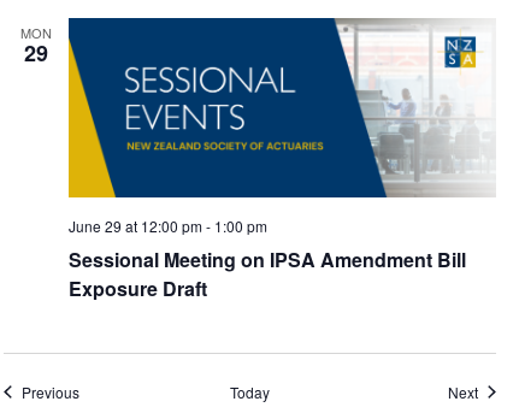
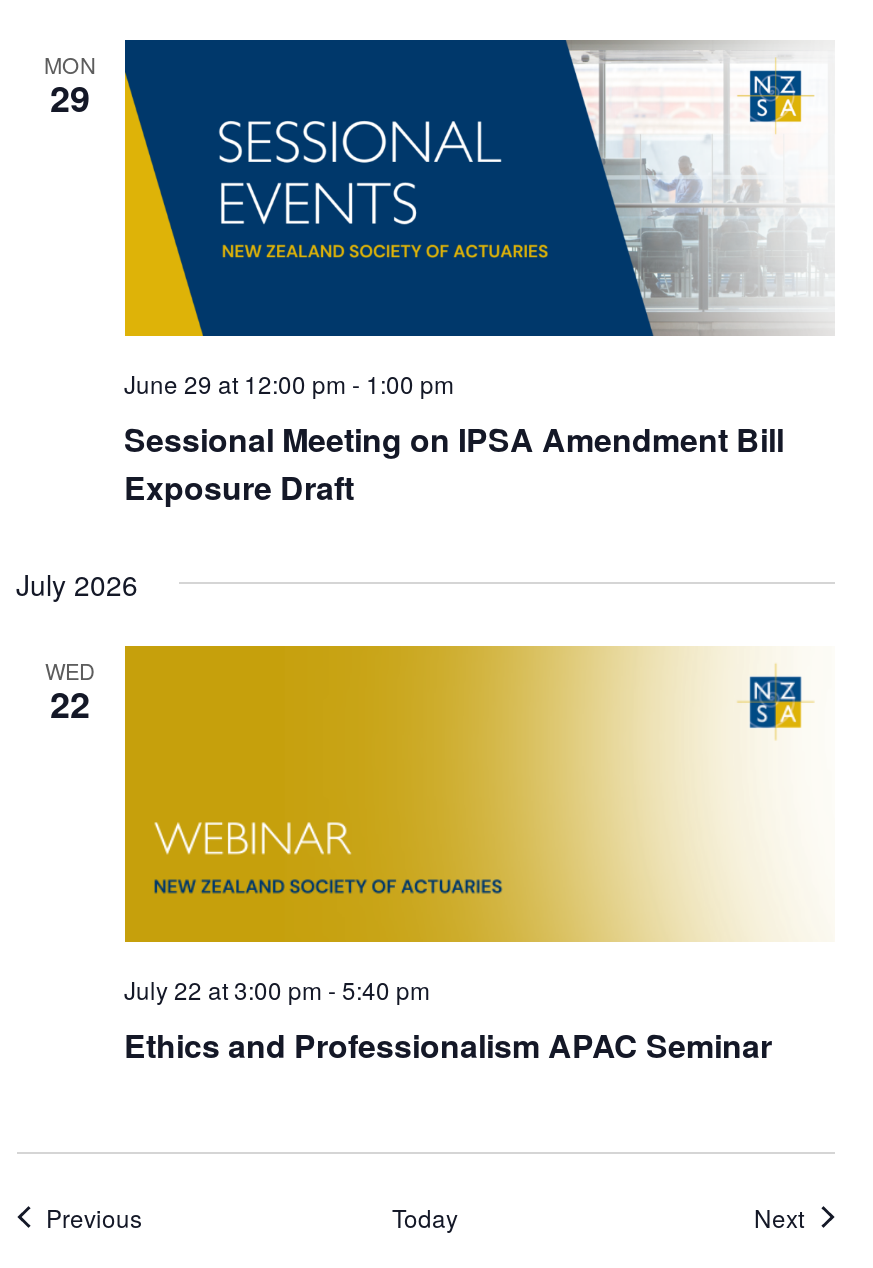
+ [image]
+ July 2026
+ WED
+ 22

+ Ethics and Professionalism APAC Seminar

+ July 22 at 3:00 pm - 5:40 pm
